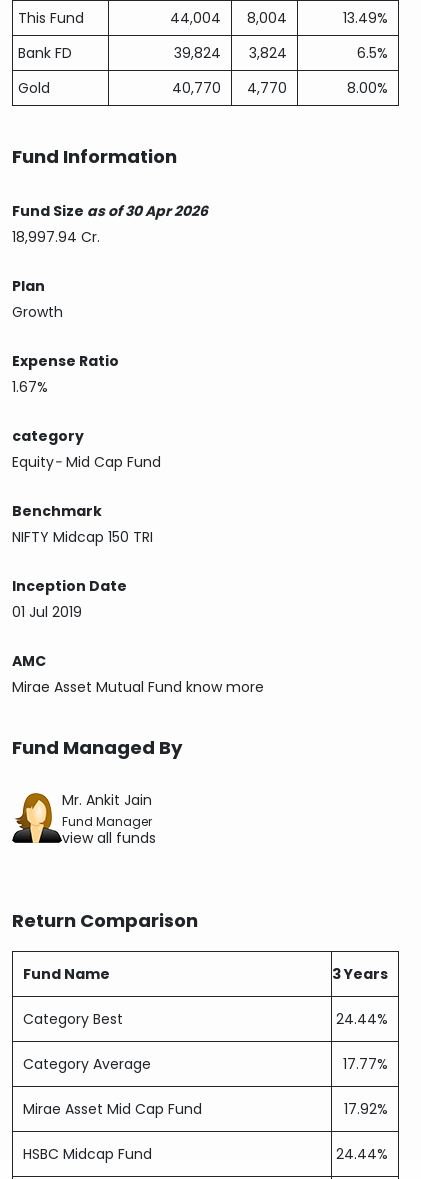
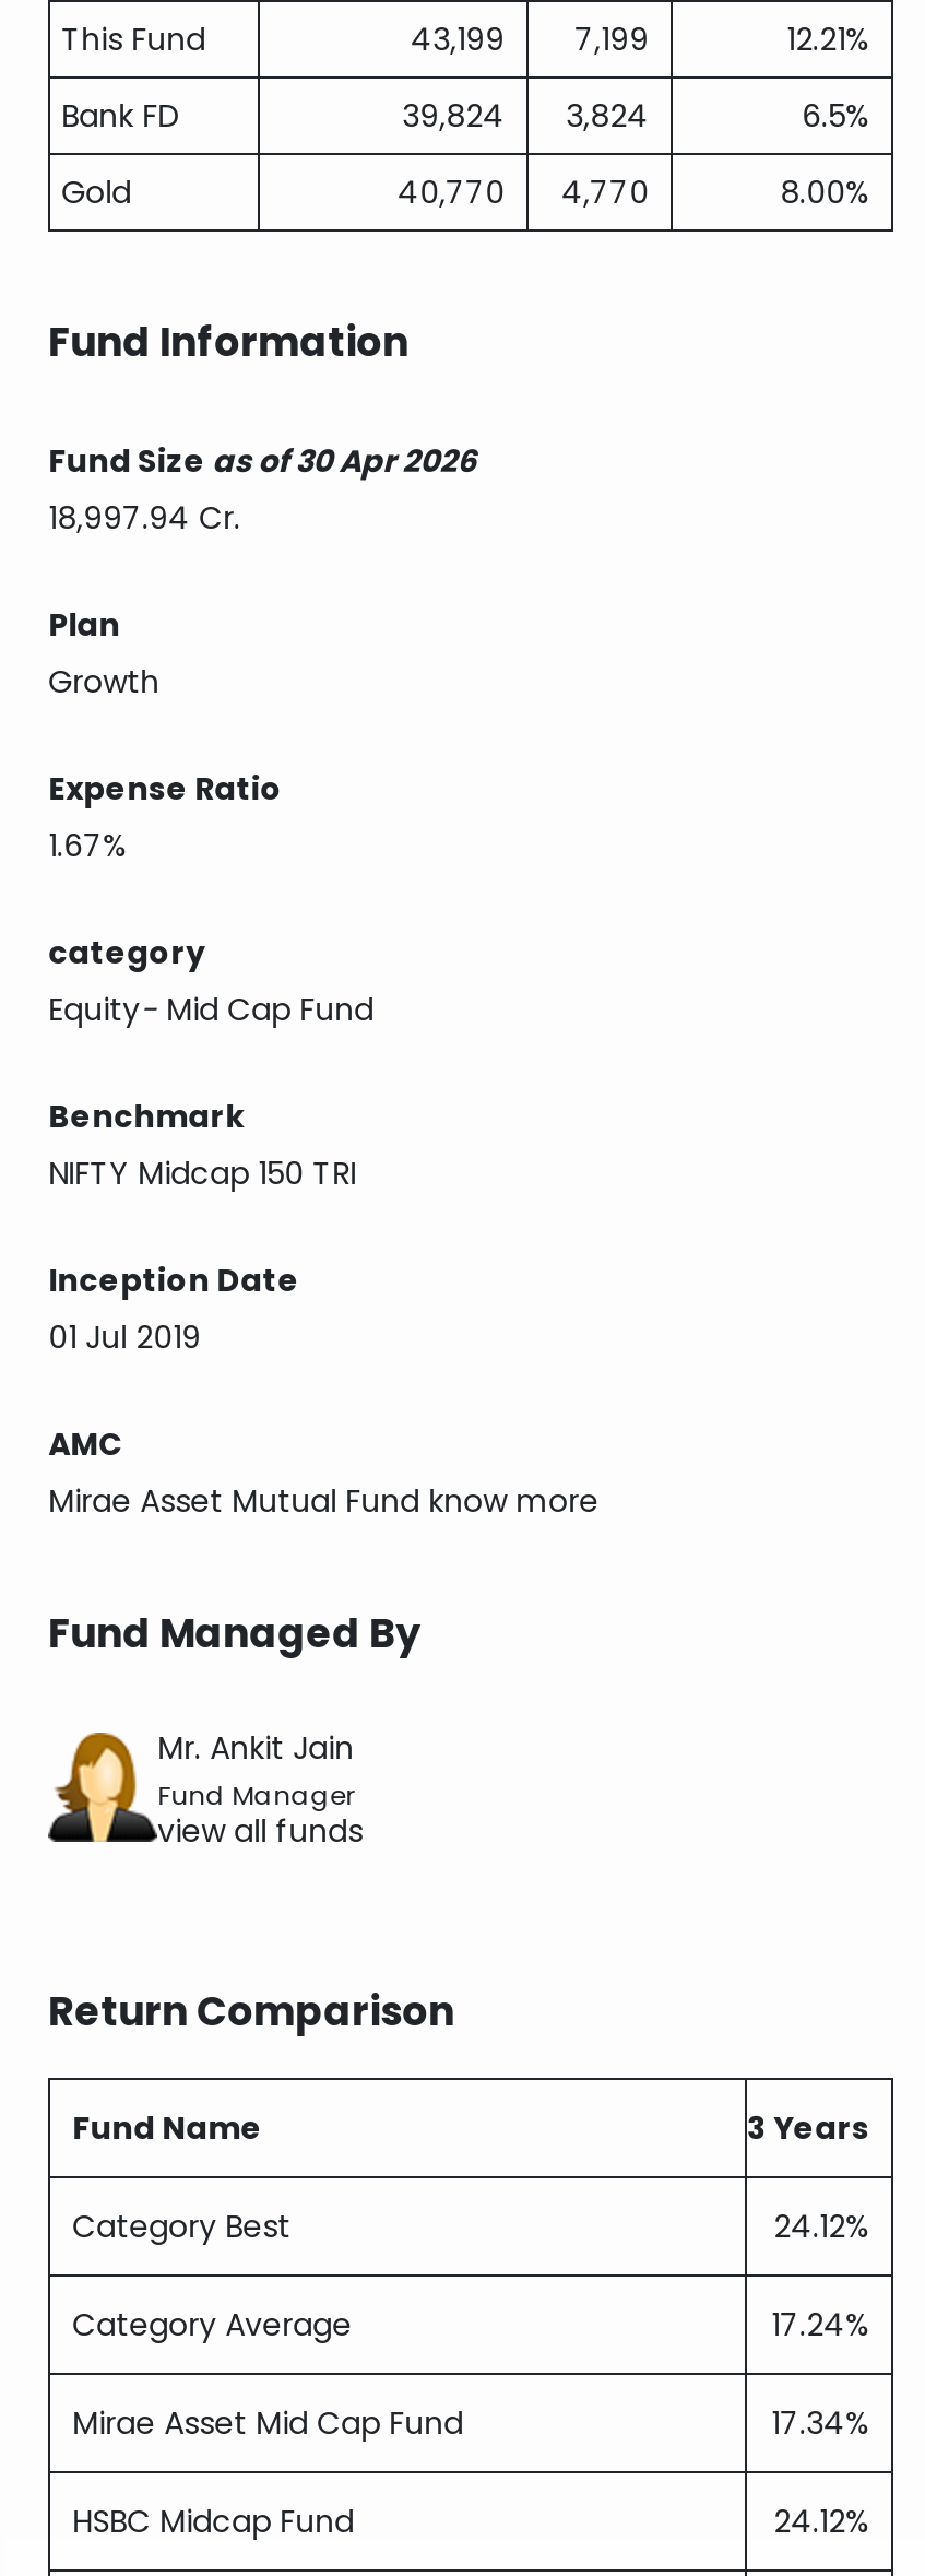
- 44,004
+ 43,199

- 8,004
+ 7,199

- 13.49%
+ 12.21%

- 24.44%
+ 24.12%

- 17.77%
+ 17.24%

- 17.92%
+ 17.34%

- 24.44%
+ 24.12%
